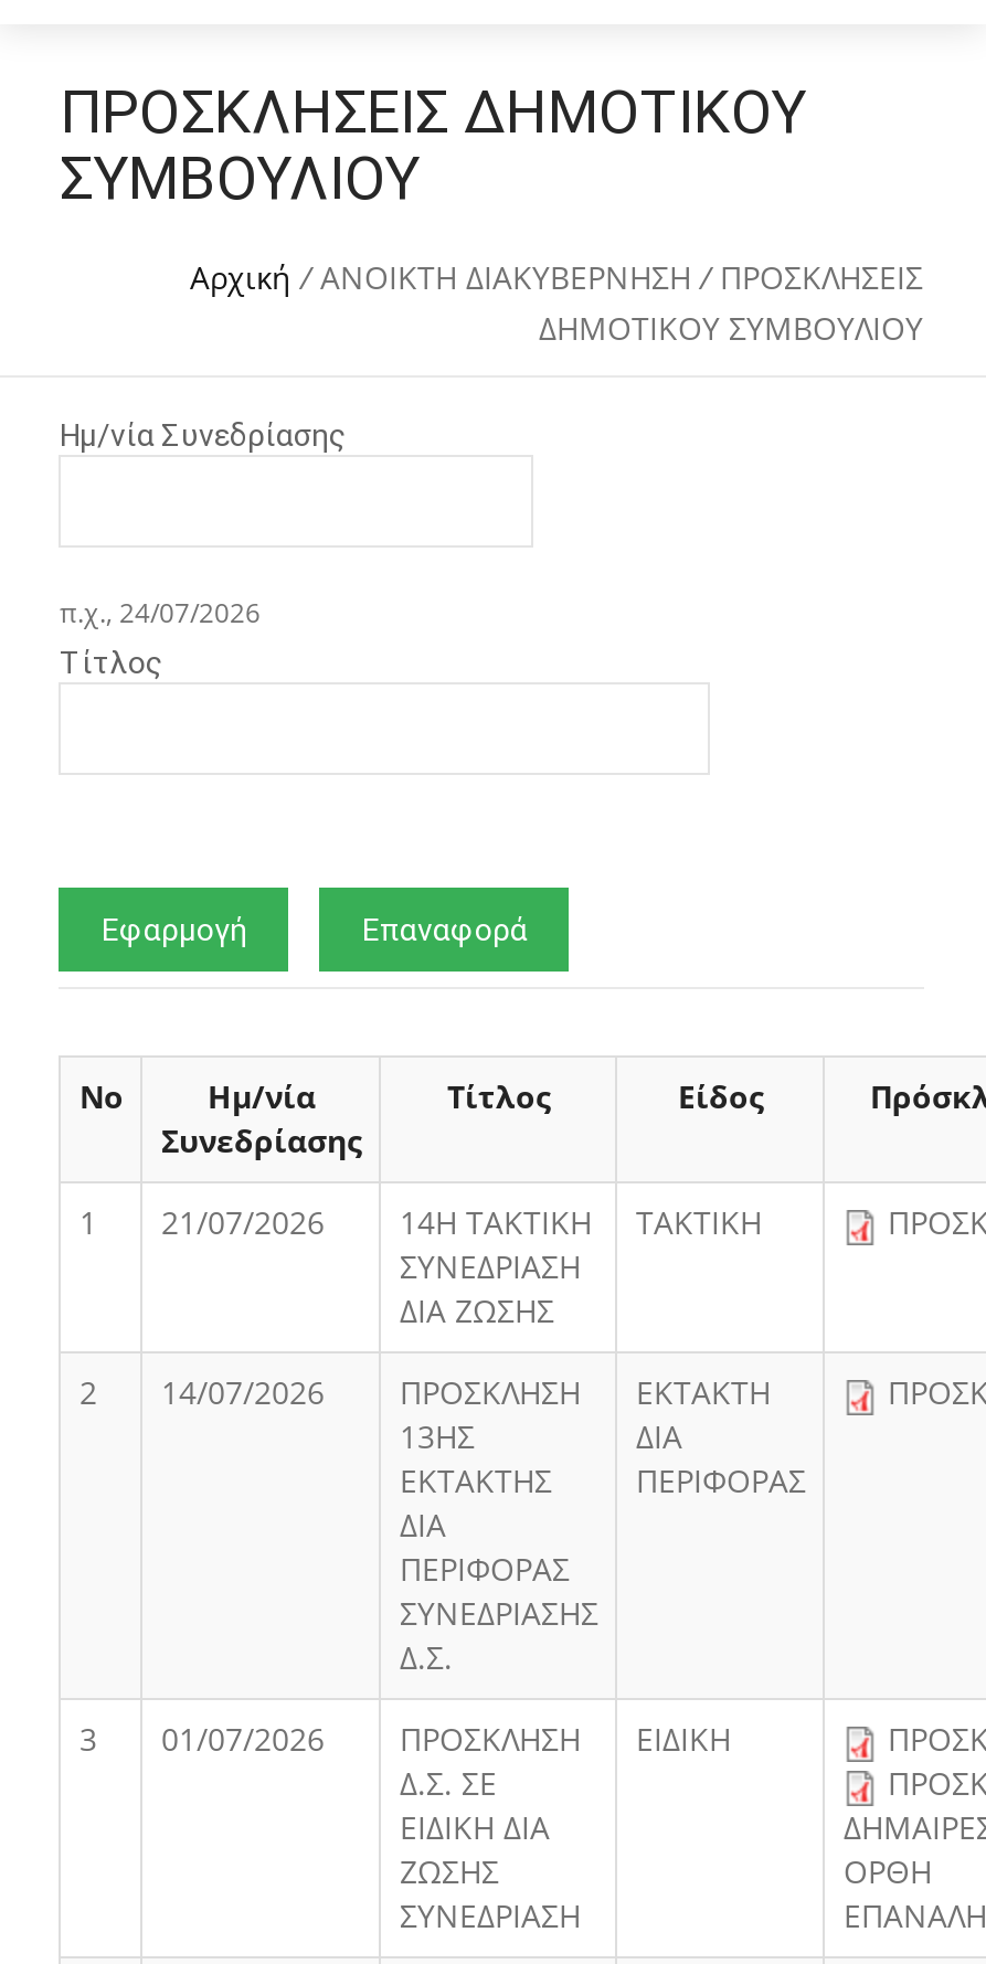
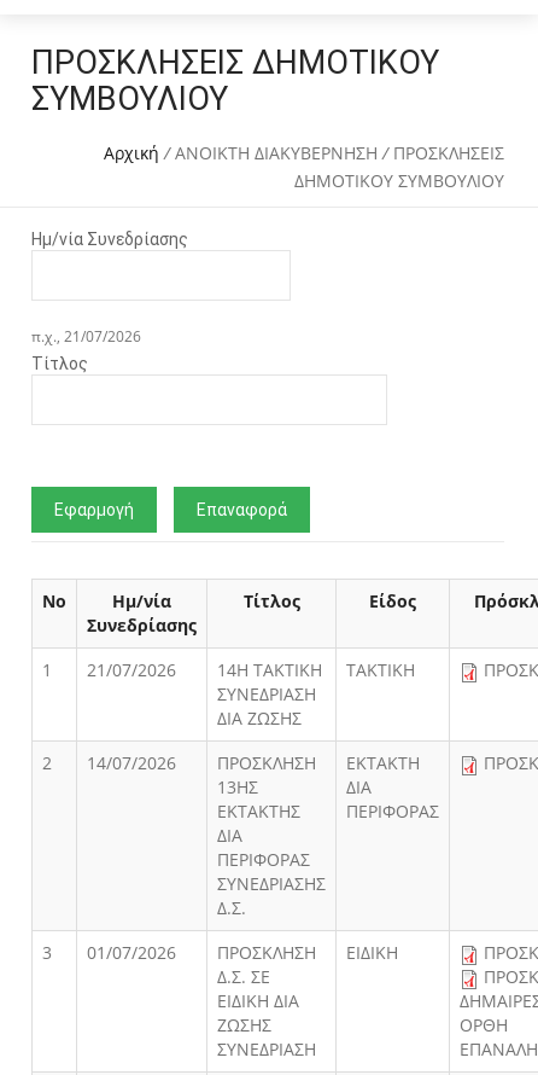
- π.χ., 24/07/2026
+ π.χ., 21/07/2026
